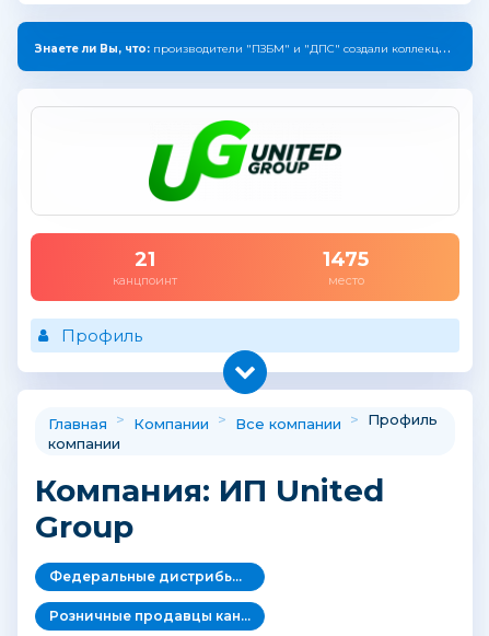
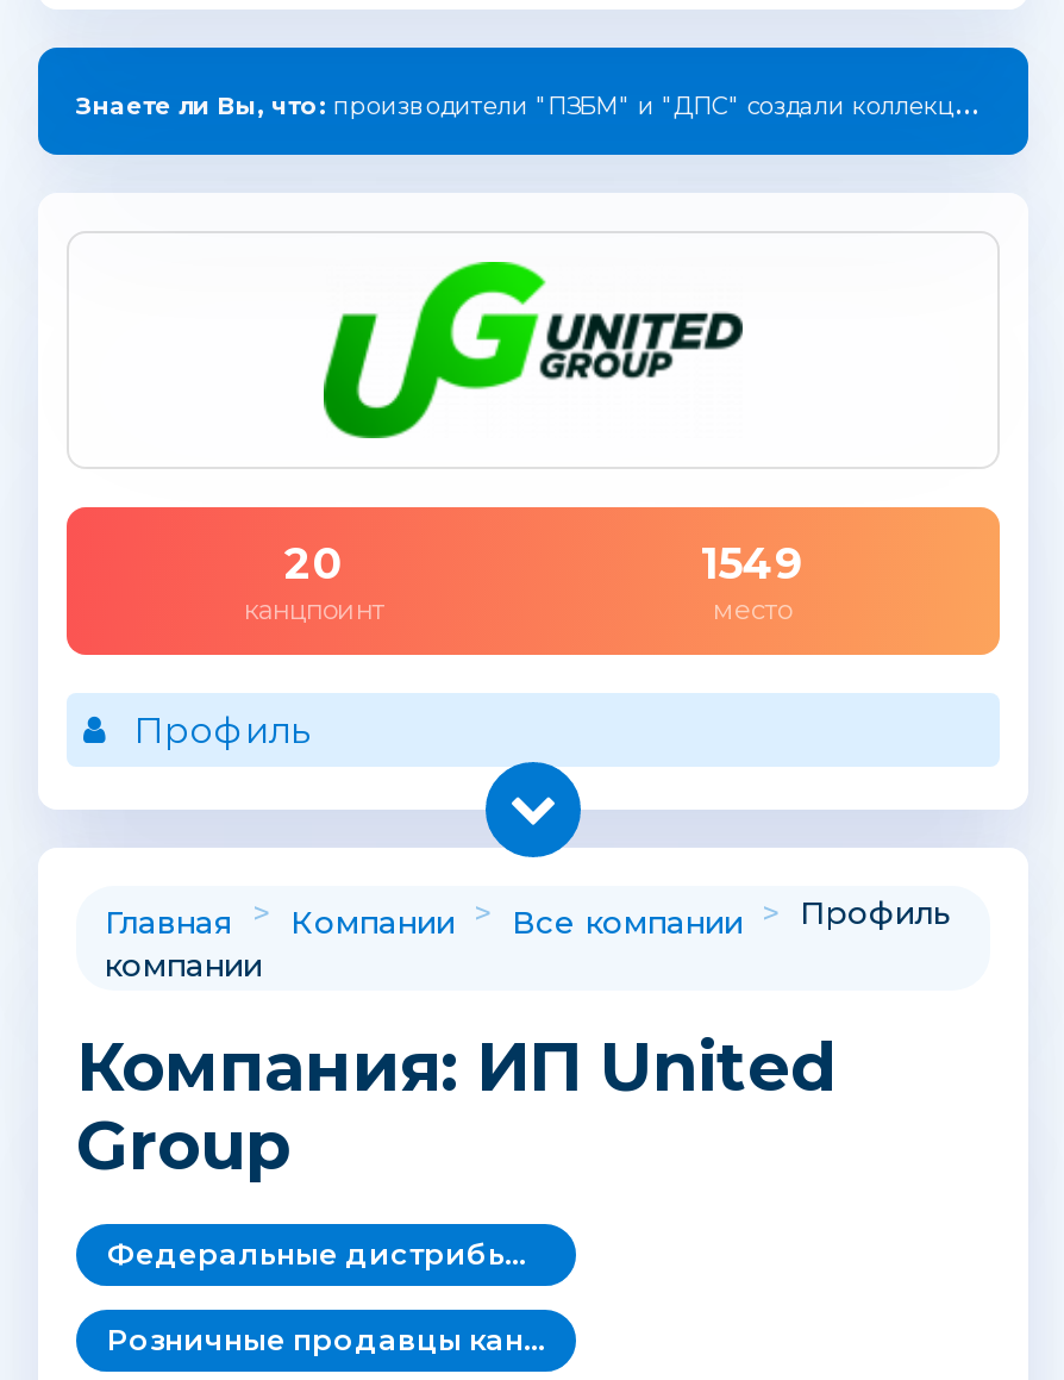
- 21
+ 20

- 1475
+ 1549
